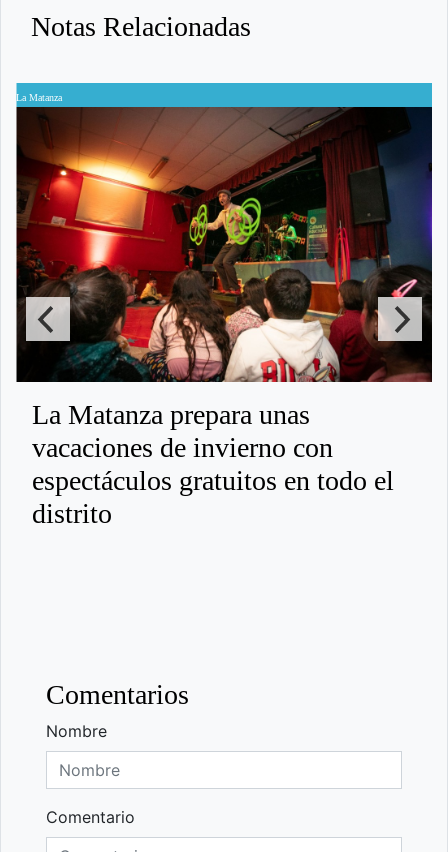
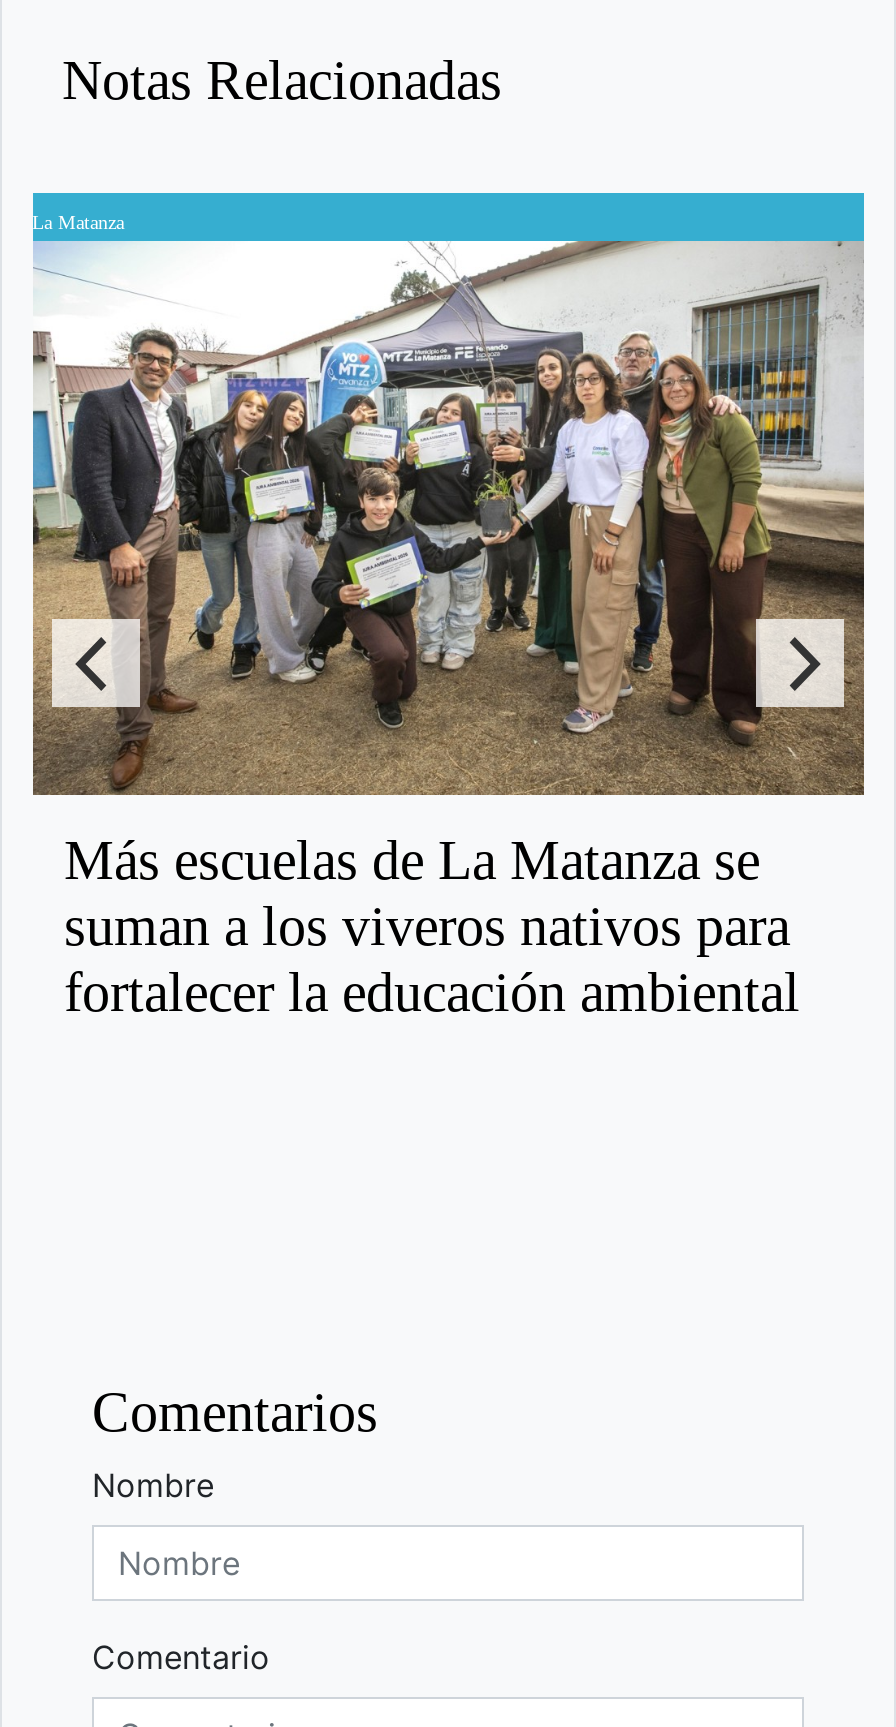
- [image]
- La Matanza prepara unas
- vacaciones de invierno con
- espectáculos gratuitos en todo el
- distrito
+ [image]
+ Más escuelas de La Matanza se
+ suman a los viveros nativos para
+ fortalecer la educación ambiental
